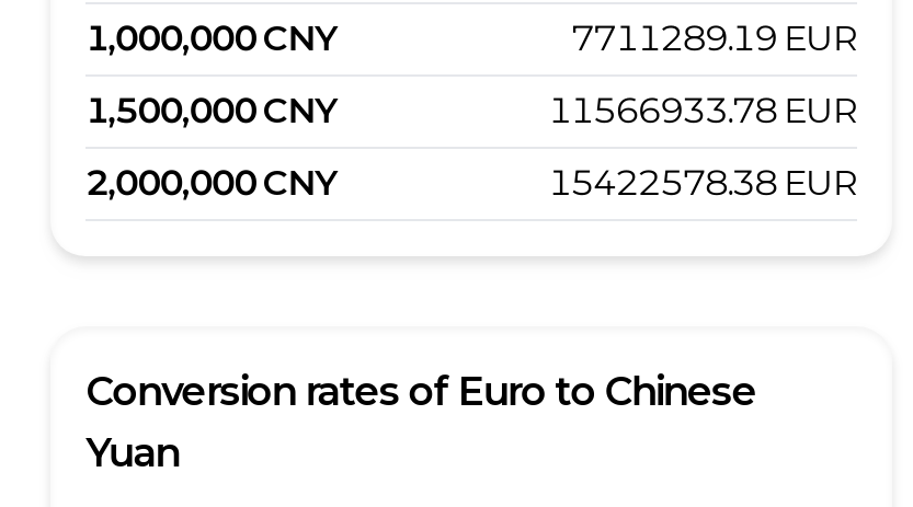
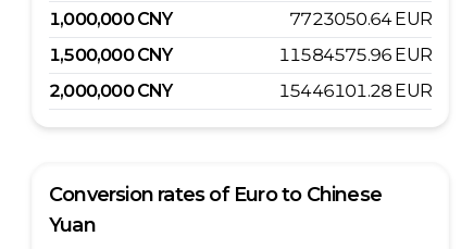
- 7711289.19 EUR
+ 7723050.64 EUR

- 11566933.78 EUR
+ 11584575.96 EUR

- 15422578.38 EUR
+ 15446101.28 EUR
